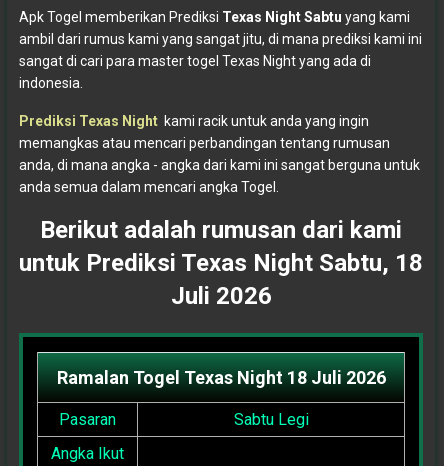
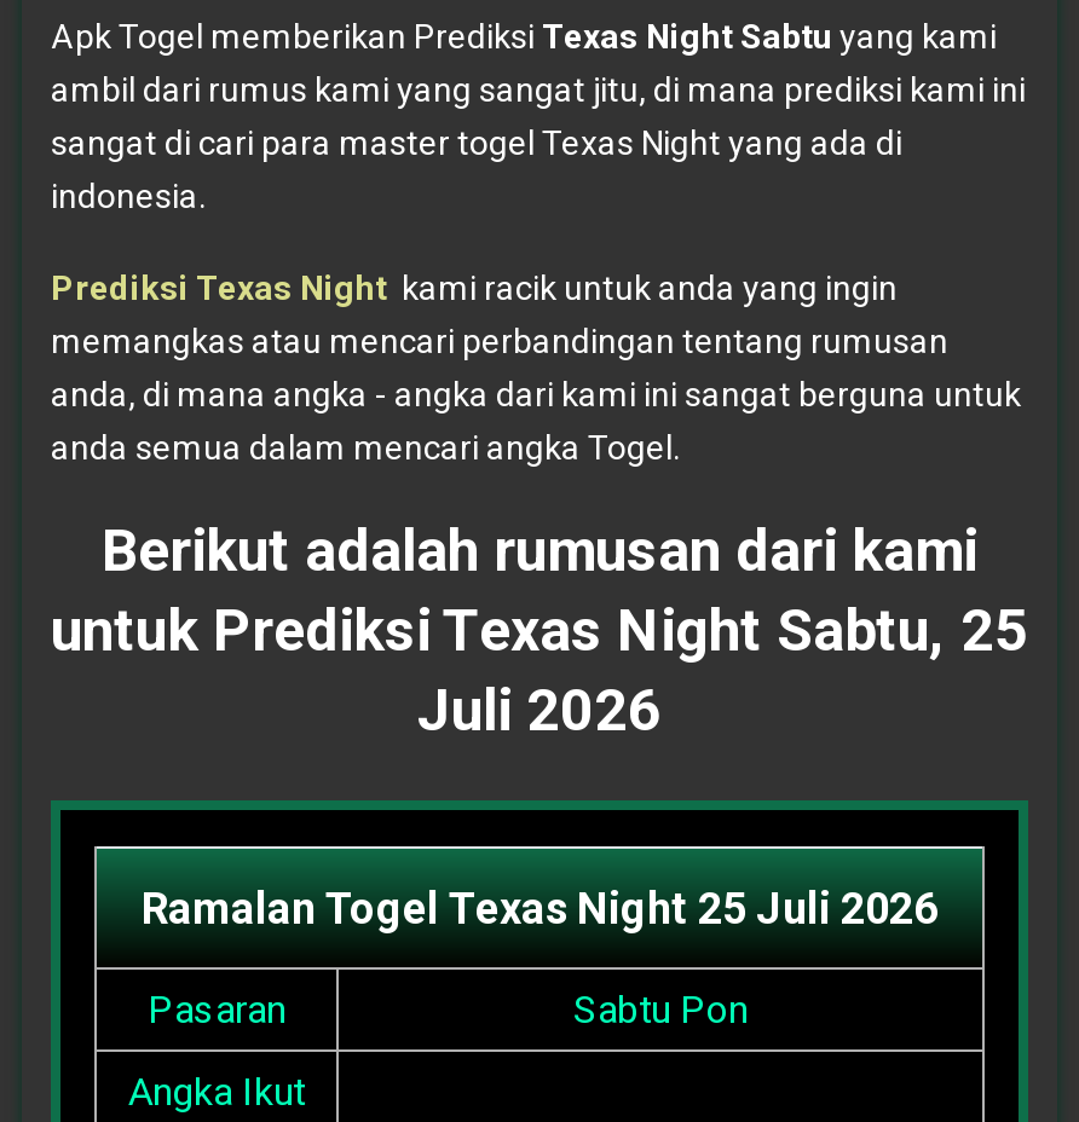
- untuk Prediksi Texas Night Sabtu, 18
+ untuk Prediksi Texas Night Sabtu, 25

- Ramalan Togel Texas Night 18 Juli 2026
+ Ramalan Togel Texas Night 25 Juli 2026

- Sabtu Legi
+ Sabtu Pon
